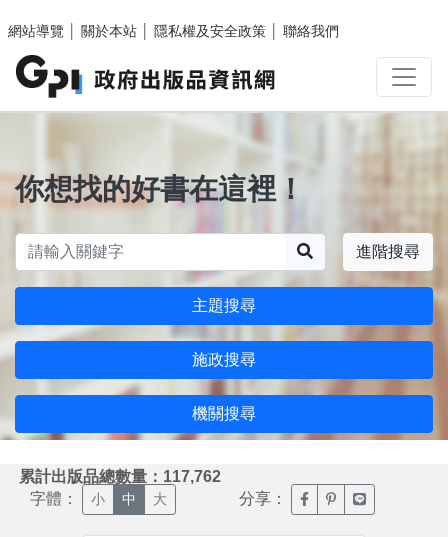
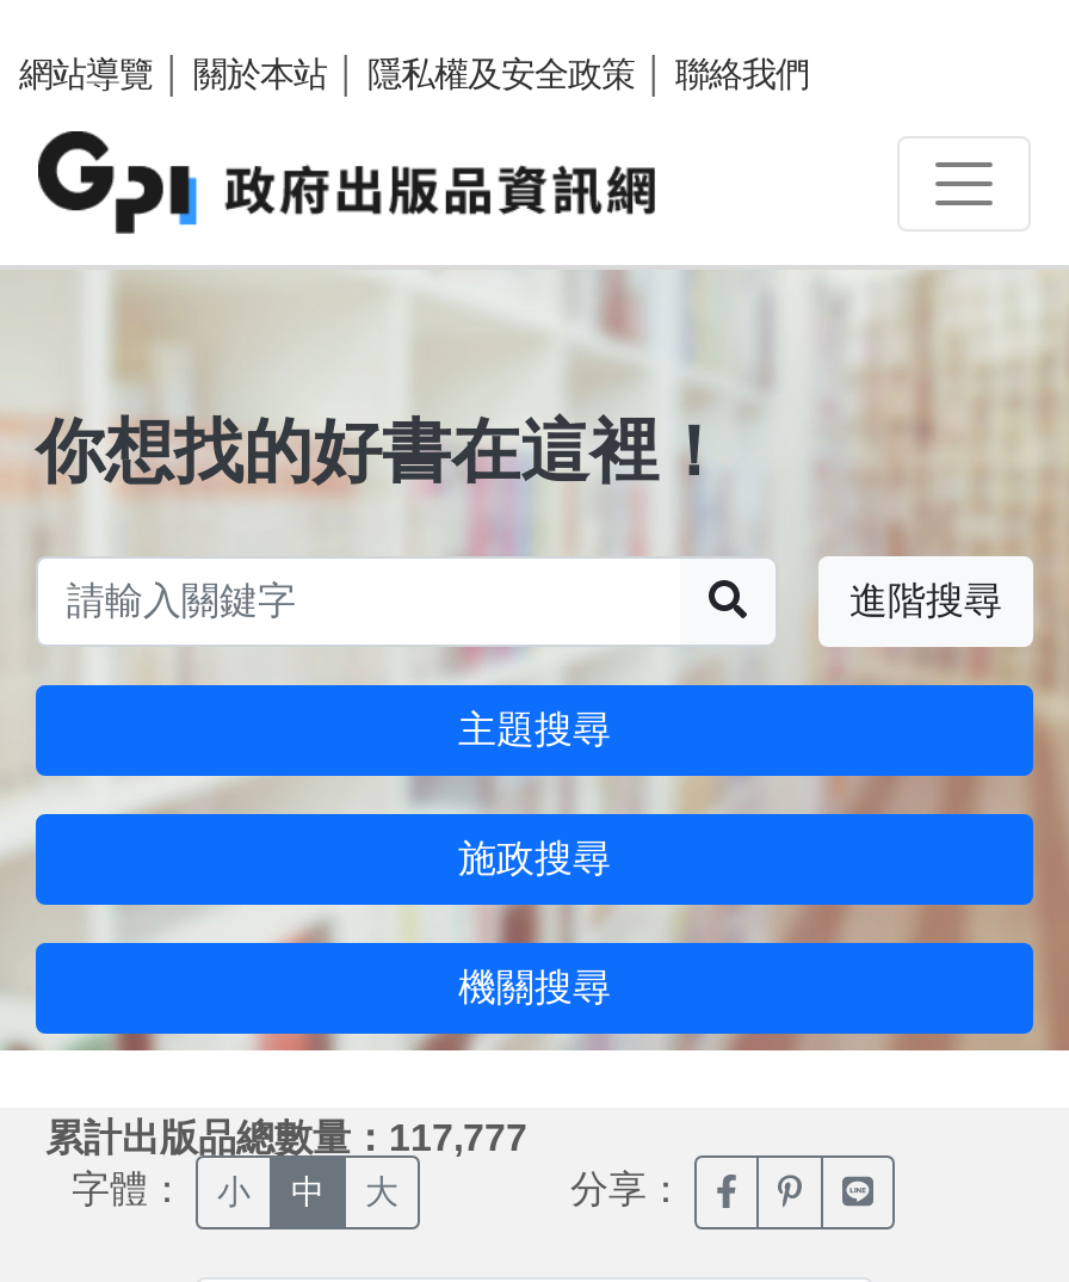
- 累計出版品總數量：117,762
+ 累計出版品總數量：117,777
